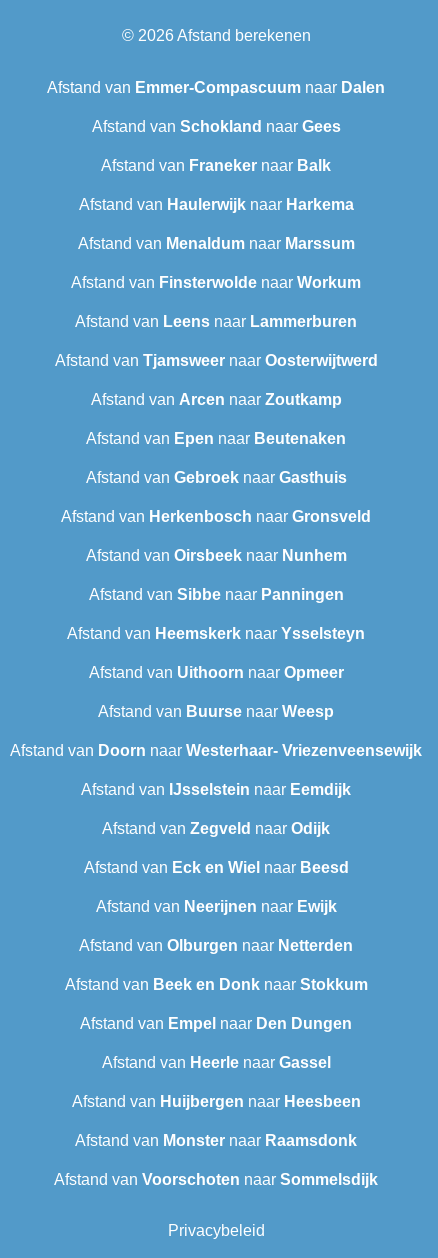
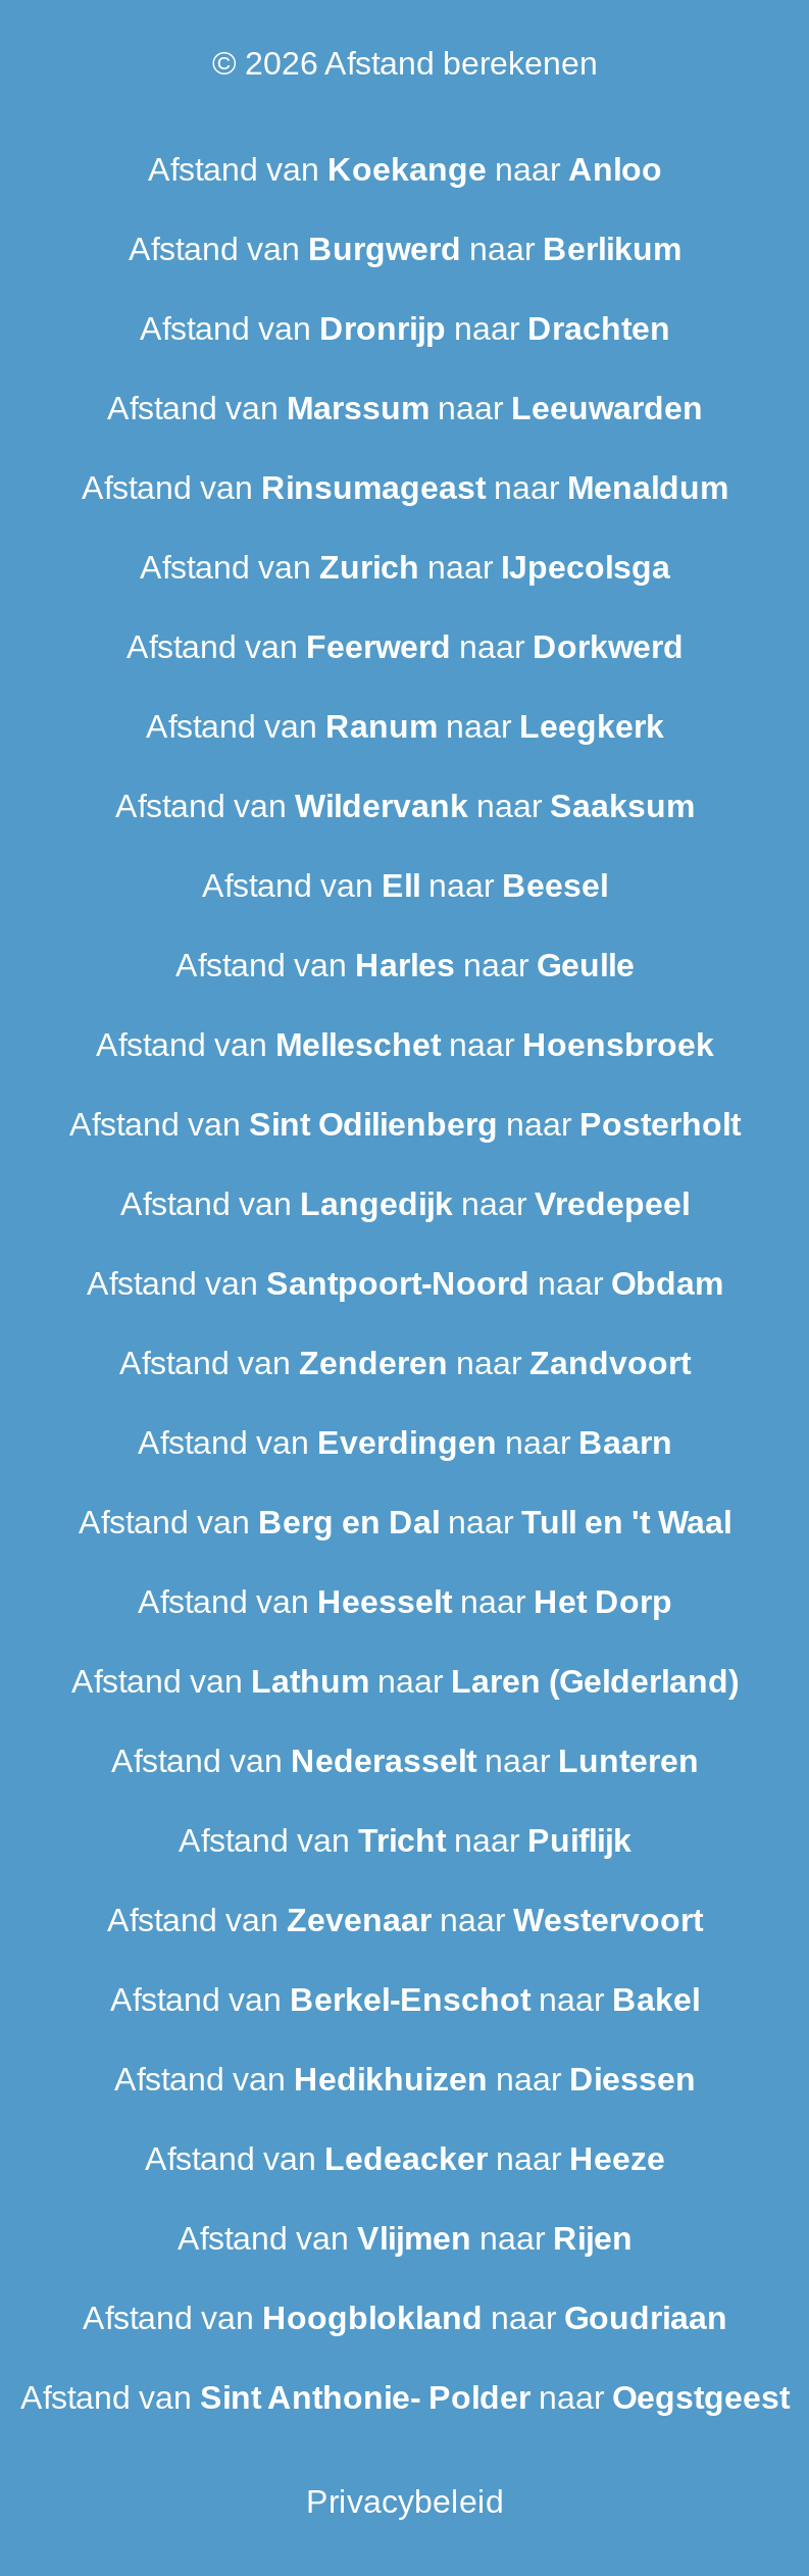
- Afstand van Emmer-Compascuum naar Dalen
+ Afstand van Koekange naar Anloo

- Afstand van Schokland naar Gees
+ Afstand van Burgwerd naar Berlikum

- Afstand van Franeker naar Balk
+ Afstand van Dronrijp naar Drachten

- Afstand van Haulerwijk naar Harkema
+ Afstand van Marssum naar Leeuwarden

- Afstand van Menaldum naar Marssum
+ Afstand van Rinsumageast naar Menaldum

- Afstand van Finsterwolde naar Workum
+ Afstand van Zurich naar IJpecolsga

- Afstand van Leens naar Lammerburen
+ Afstand van Feerwerd naar Dorkwerd

- Afstand van Tjamsweer naar Oosterwijtwerd
+ Afstand van Ranum naar Leegkerk

- Afstand van Arcen naar Zoutkamp
+ Afstand van Wildervank naar Saaksum

- Afstand van Epen naar Beutenaken
+ Afstand van Ell naar Beesel

- Afstand van Gebroek naar Gasthuis
+ Afstand van Harles naar Geulle

- Afstand van Herkenbosch naar Gronsveld
+ Afstand van Melleschet naar Hoensbroek

- Afstand van Oirsbeek naar Nunhem
+ Afstand van Sint Odilienberg naar Posterholt

- Afstand van Sibbe naar Panningen
+ Afstand van Langedijk naar Vredepeel

- Afstand van Heemskerk naar Ysselsteyn
+ Afstand van Santpoort-Noord naar Obdam

- Afstand van Uithoorn naar Opmeer
+ Afstand van Zenderen naar Zandvoort

- Afstand van Buurse naar Weesp
+ Afstand van Everdingen naar Baarn

- Afstand van Doorn naar Westerhaar- Vriezenveensewijk
+ Afstand van Berg en Dal naar Tull en 't Waal

- Afstand van IJsselstein naar Eemdijk
+ Afstand van Heesselt naar Het Dorp

- Afstand van Zegveld naar Odijk
+ Afstand van Lathum naar Laren (Gelderland)

- Afstand van Eck en Wiel naar Beesd
+ Afstand van Nederasselt naar Lunteren

- Afstand van Neerijnen naar Ewijk
+ Afstand van Tricht naar Puiflijk

- Afstand van Olburgen naar Netterden
+ Afstand van Zevenaar naar Westervoort

- Afstand van Beek en Donk naar Stokkum
+ Afstand van Berkel-Enschot naar Bakel

- Afstand van Empel naar Den Dungen
+ Afstand van Hedikhuizen naar Diessen

- Afstand van Heerle naar Gassel
+ Afstand van Ledeacker naar Heeze

- Afstand van Huijbergen naar Heesbeen
+ Afstand van Vlijmen naar Rijen

- Afstand van Monster naar Raamsdonk
+ Afstand van Hoogblokland naar Goudriaan

- Afstand van Voorschoten naar Sommelsdijk
+ Afstand van Sint Anthonie- Polder naar Oegstgeest
